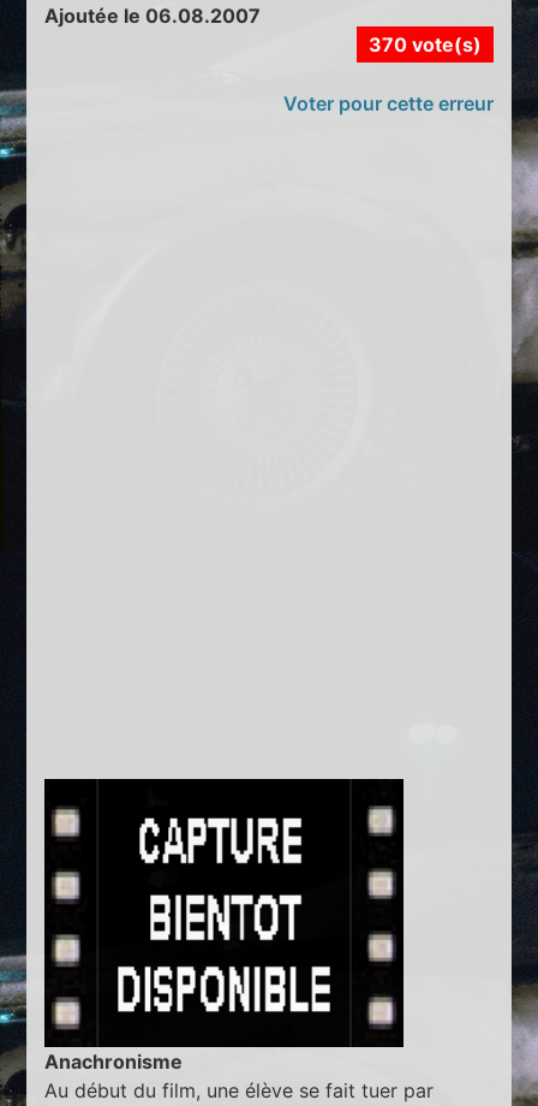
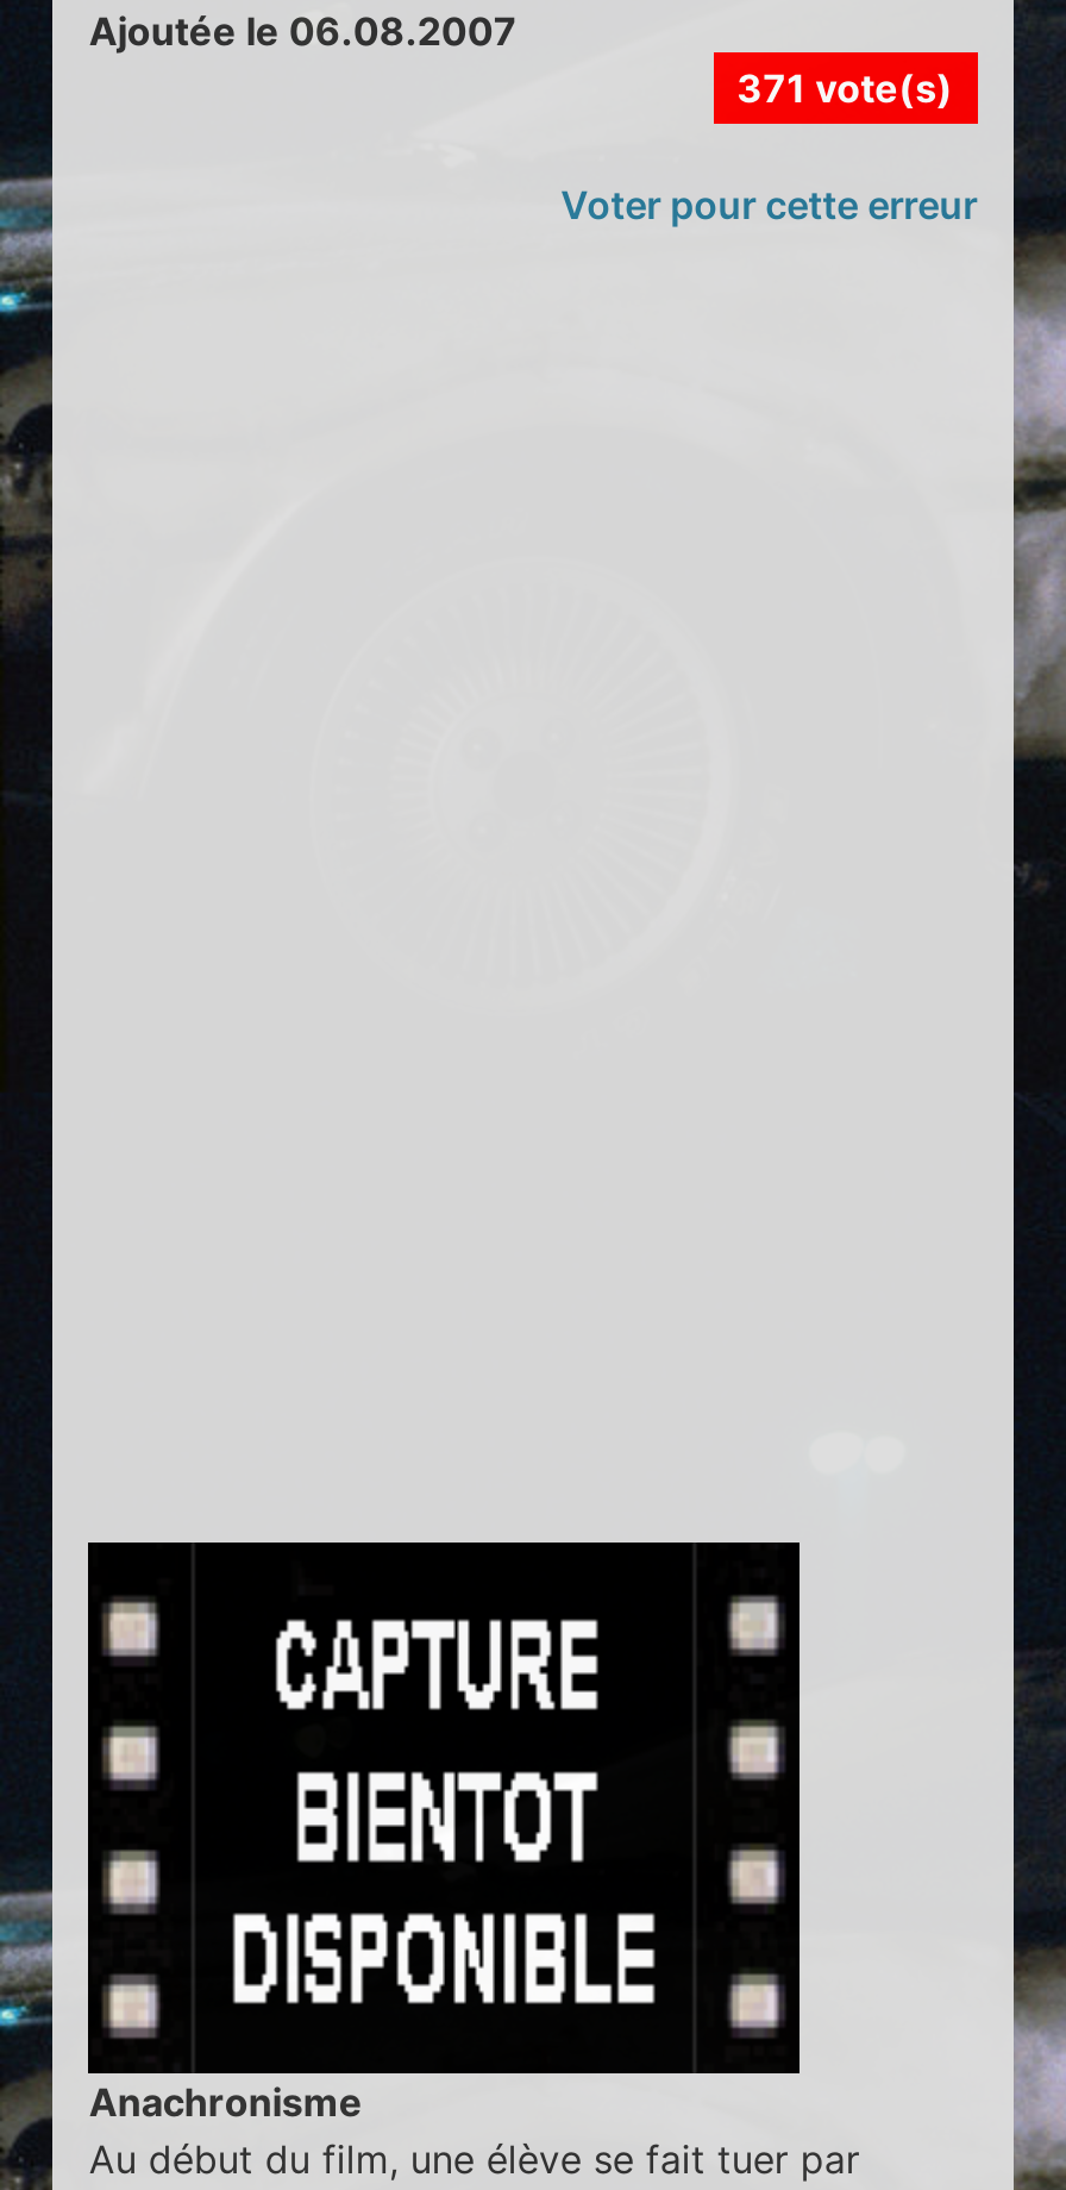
- 370 vote(s)
+ 371 vote(s)
